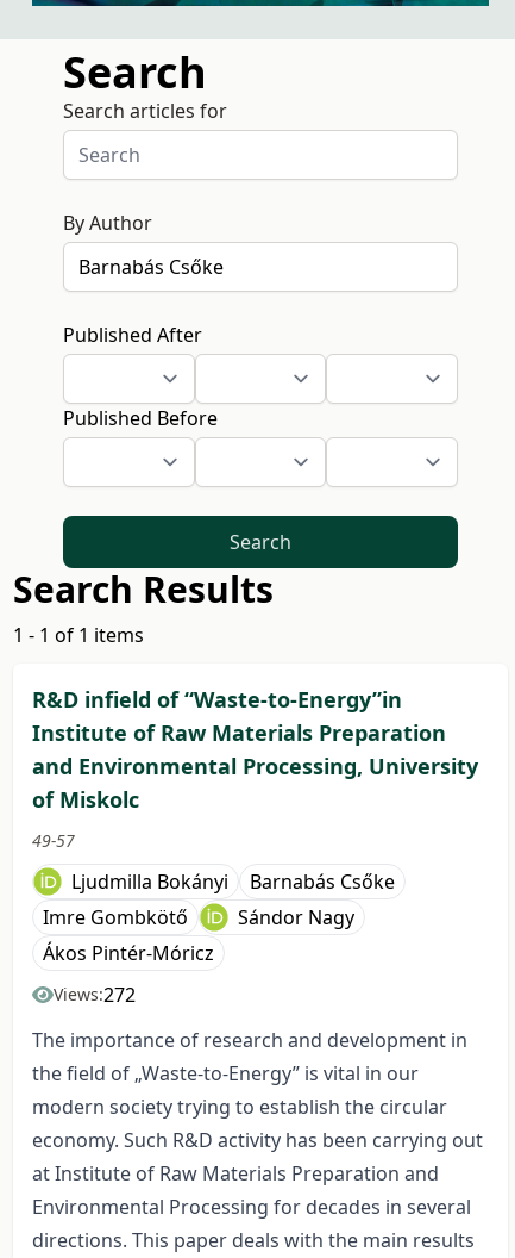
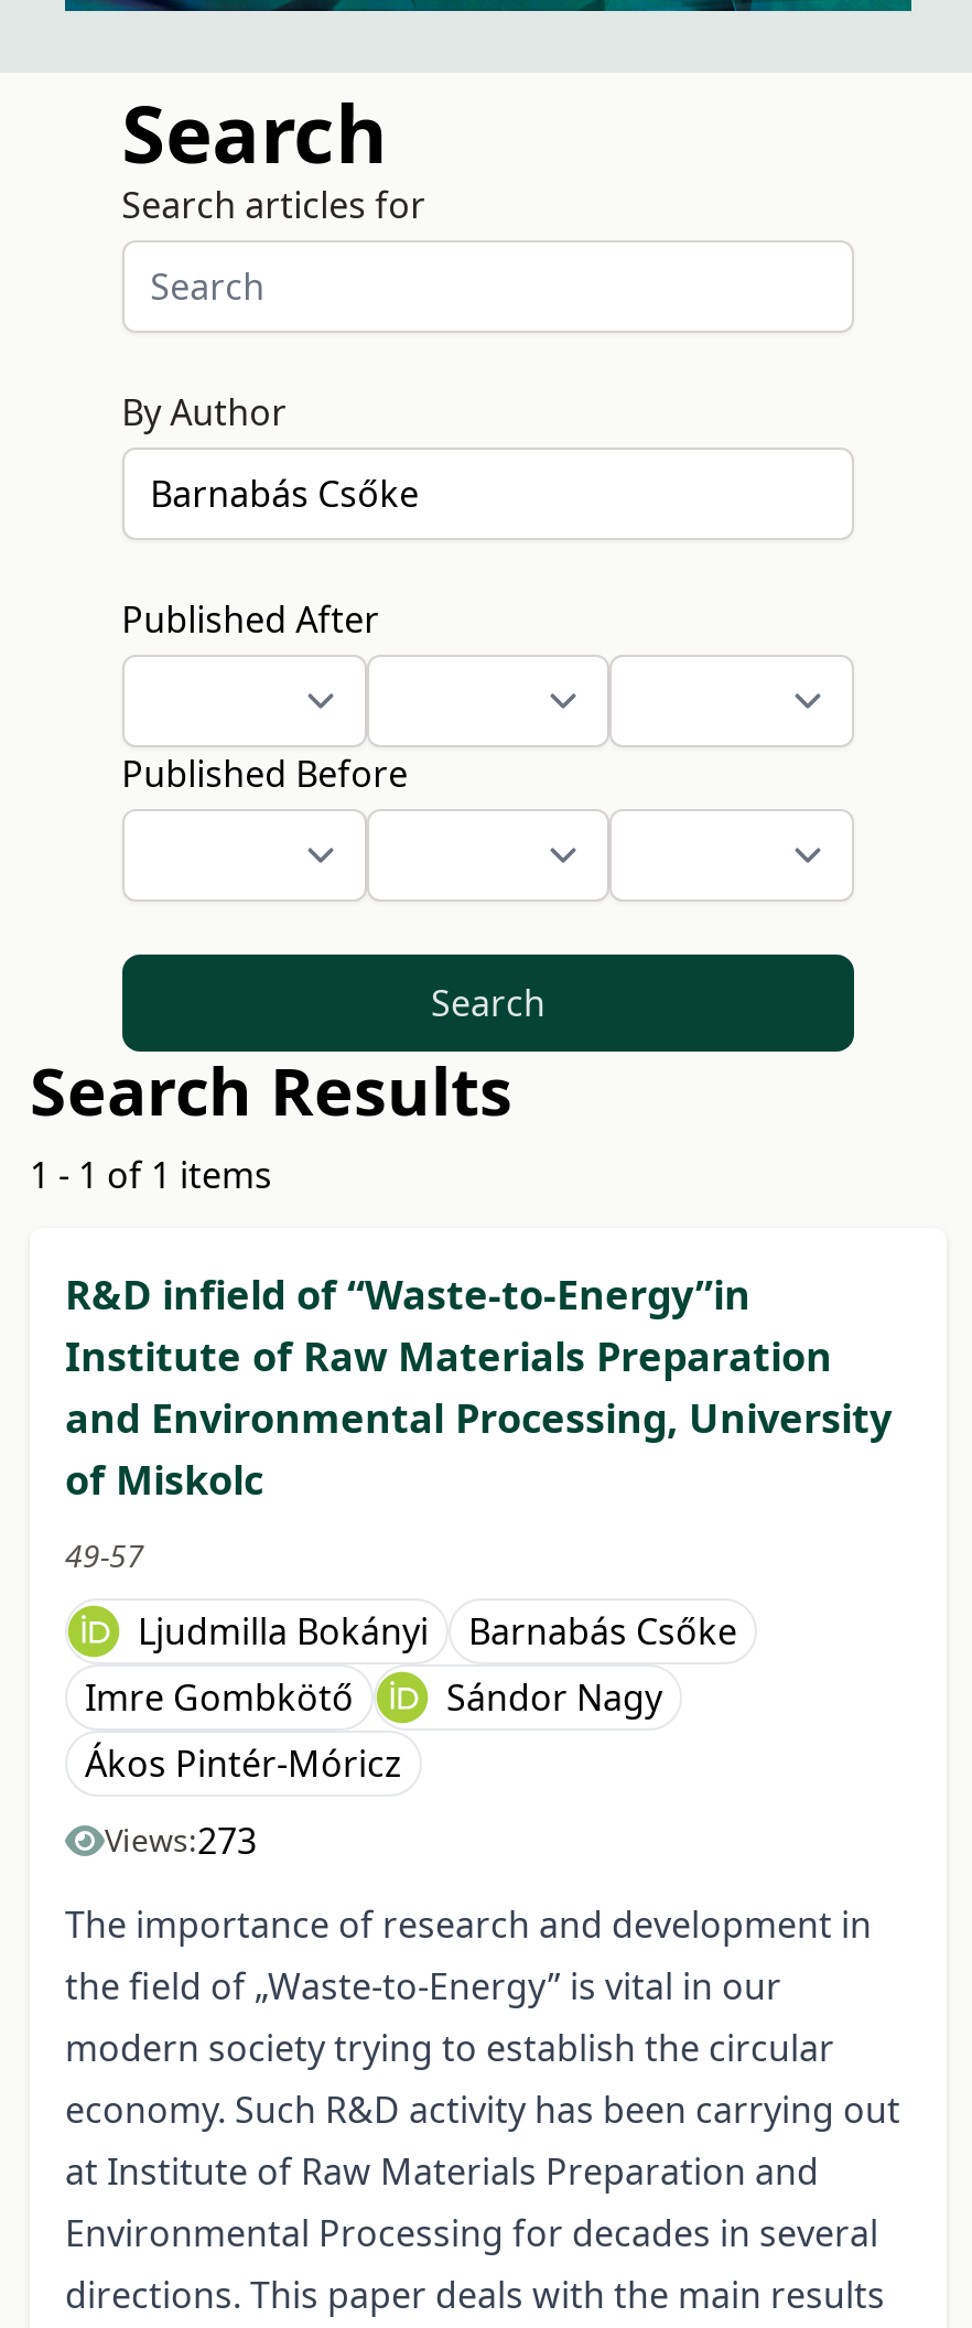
- Views:272
+ Views:273
